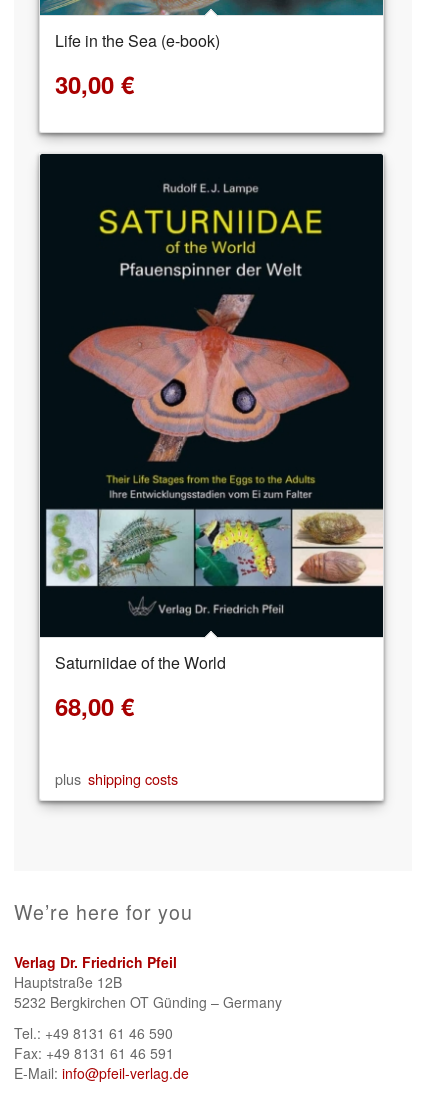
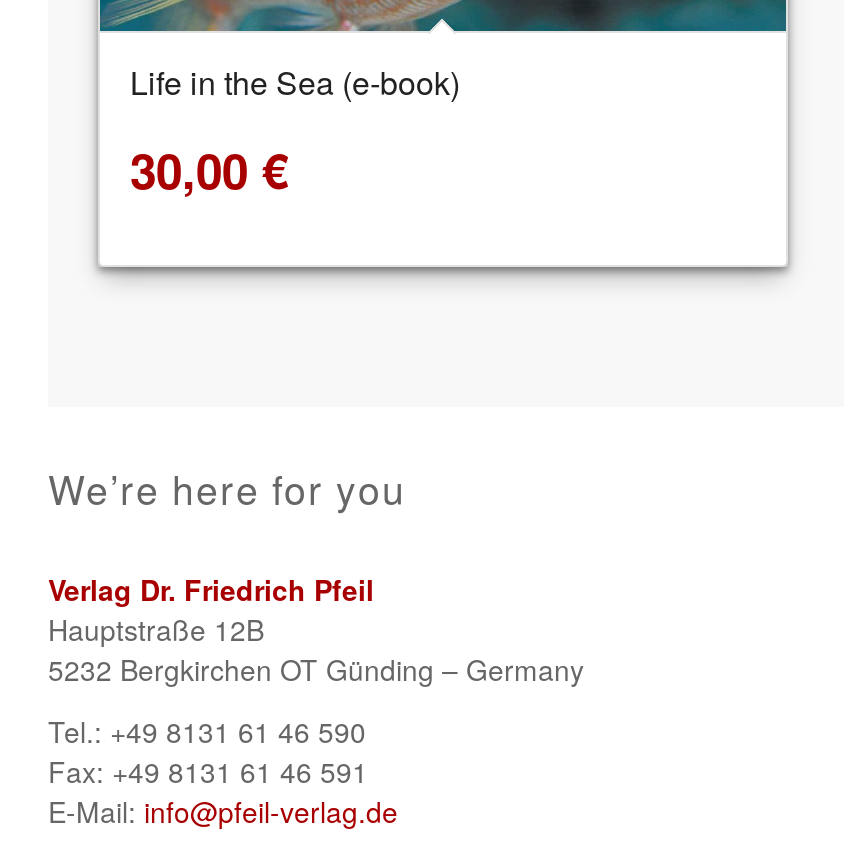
- [image]
- Saturniidae of the World
- 68,00 €
- plus shipping costs
